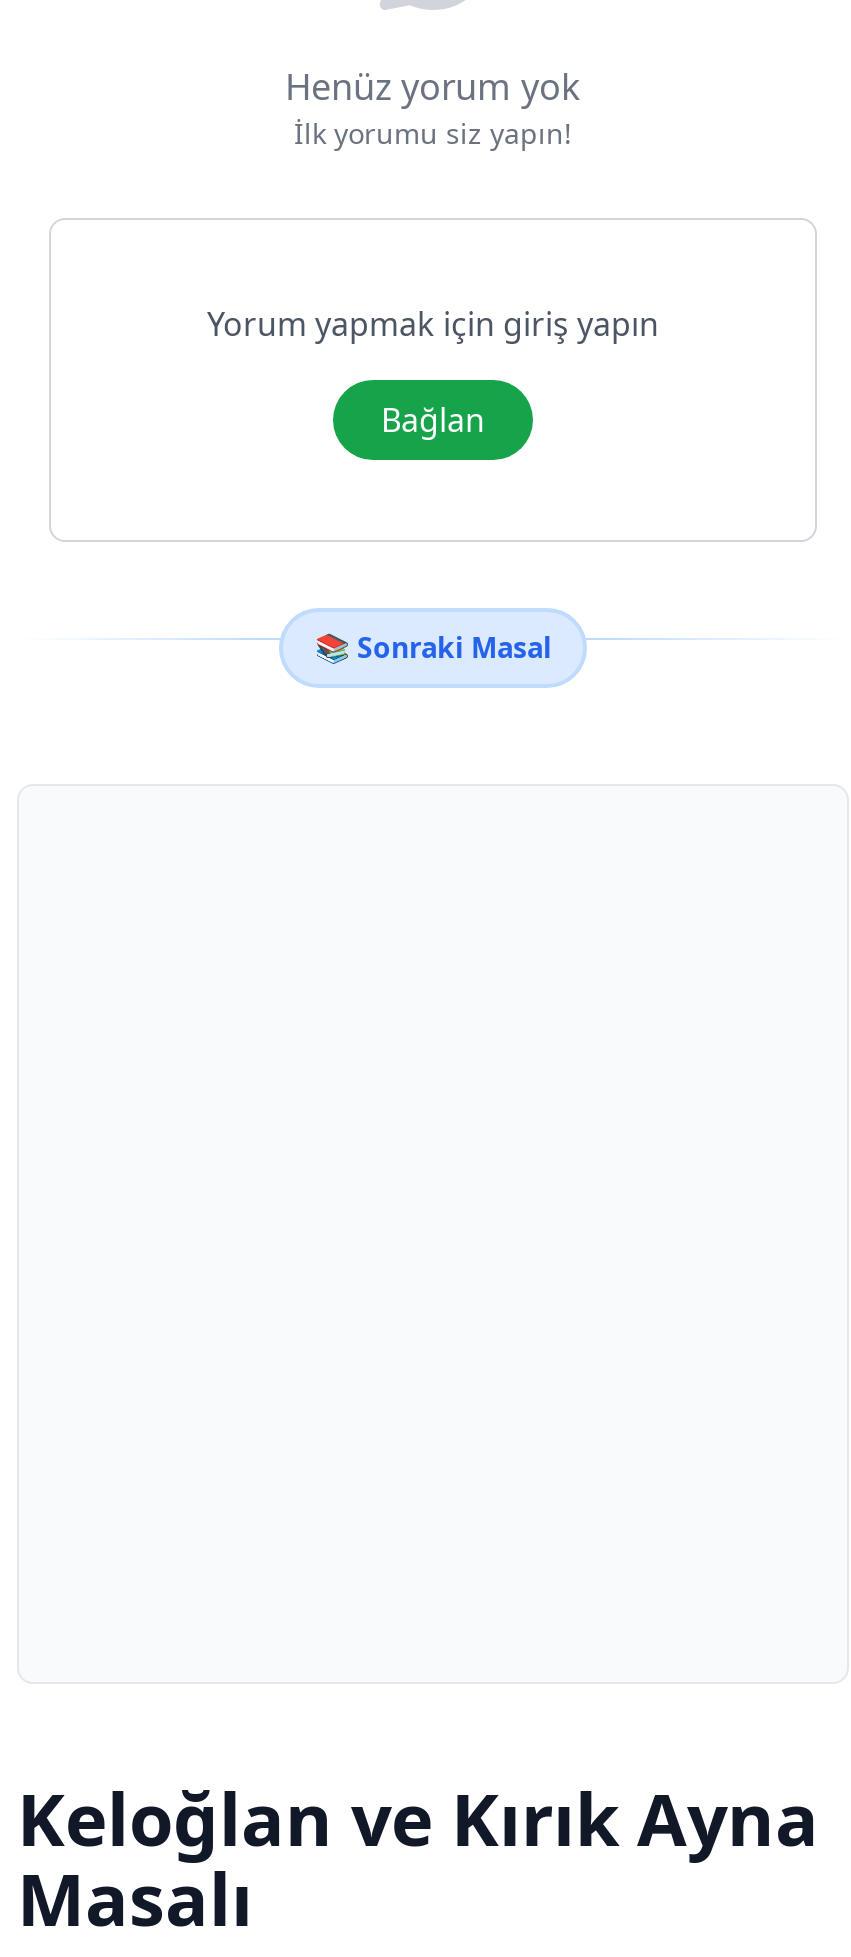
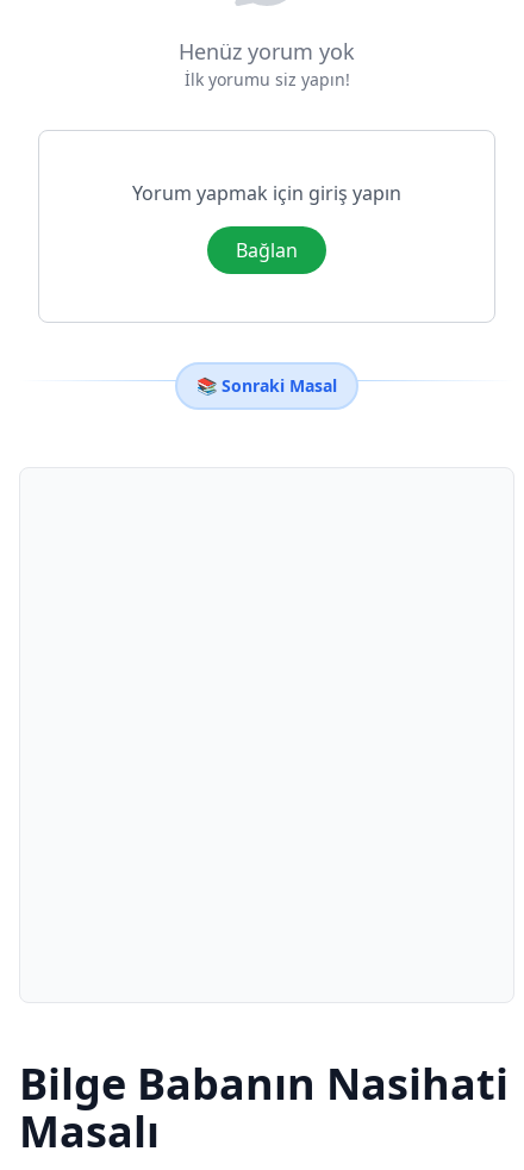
- Keloğlan ve Kırık Ayna
+ Bilge Babanın Nasihati
